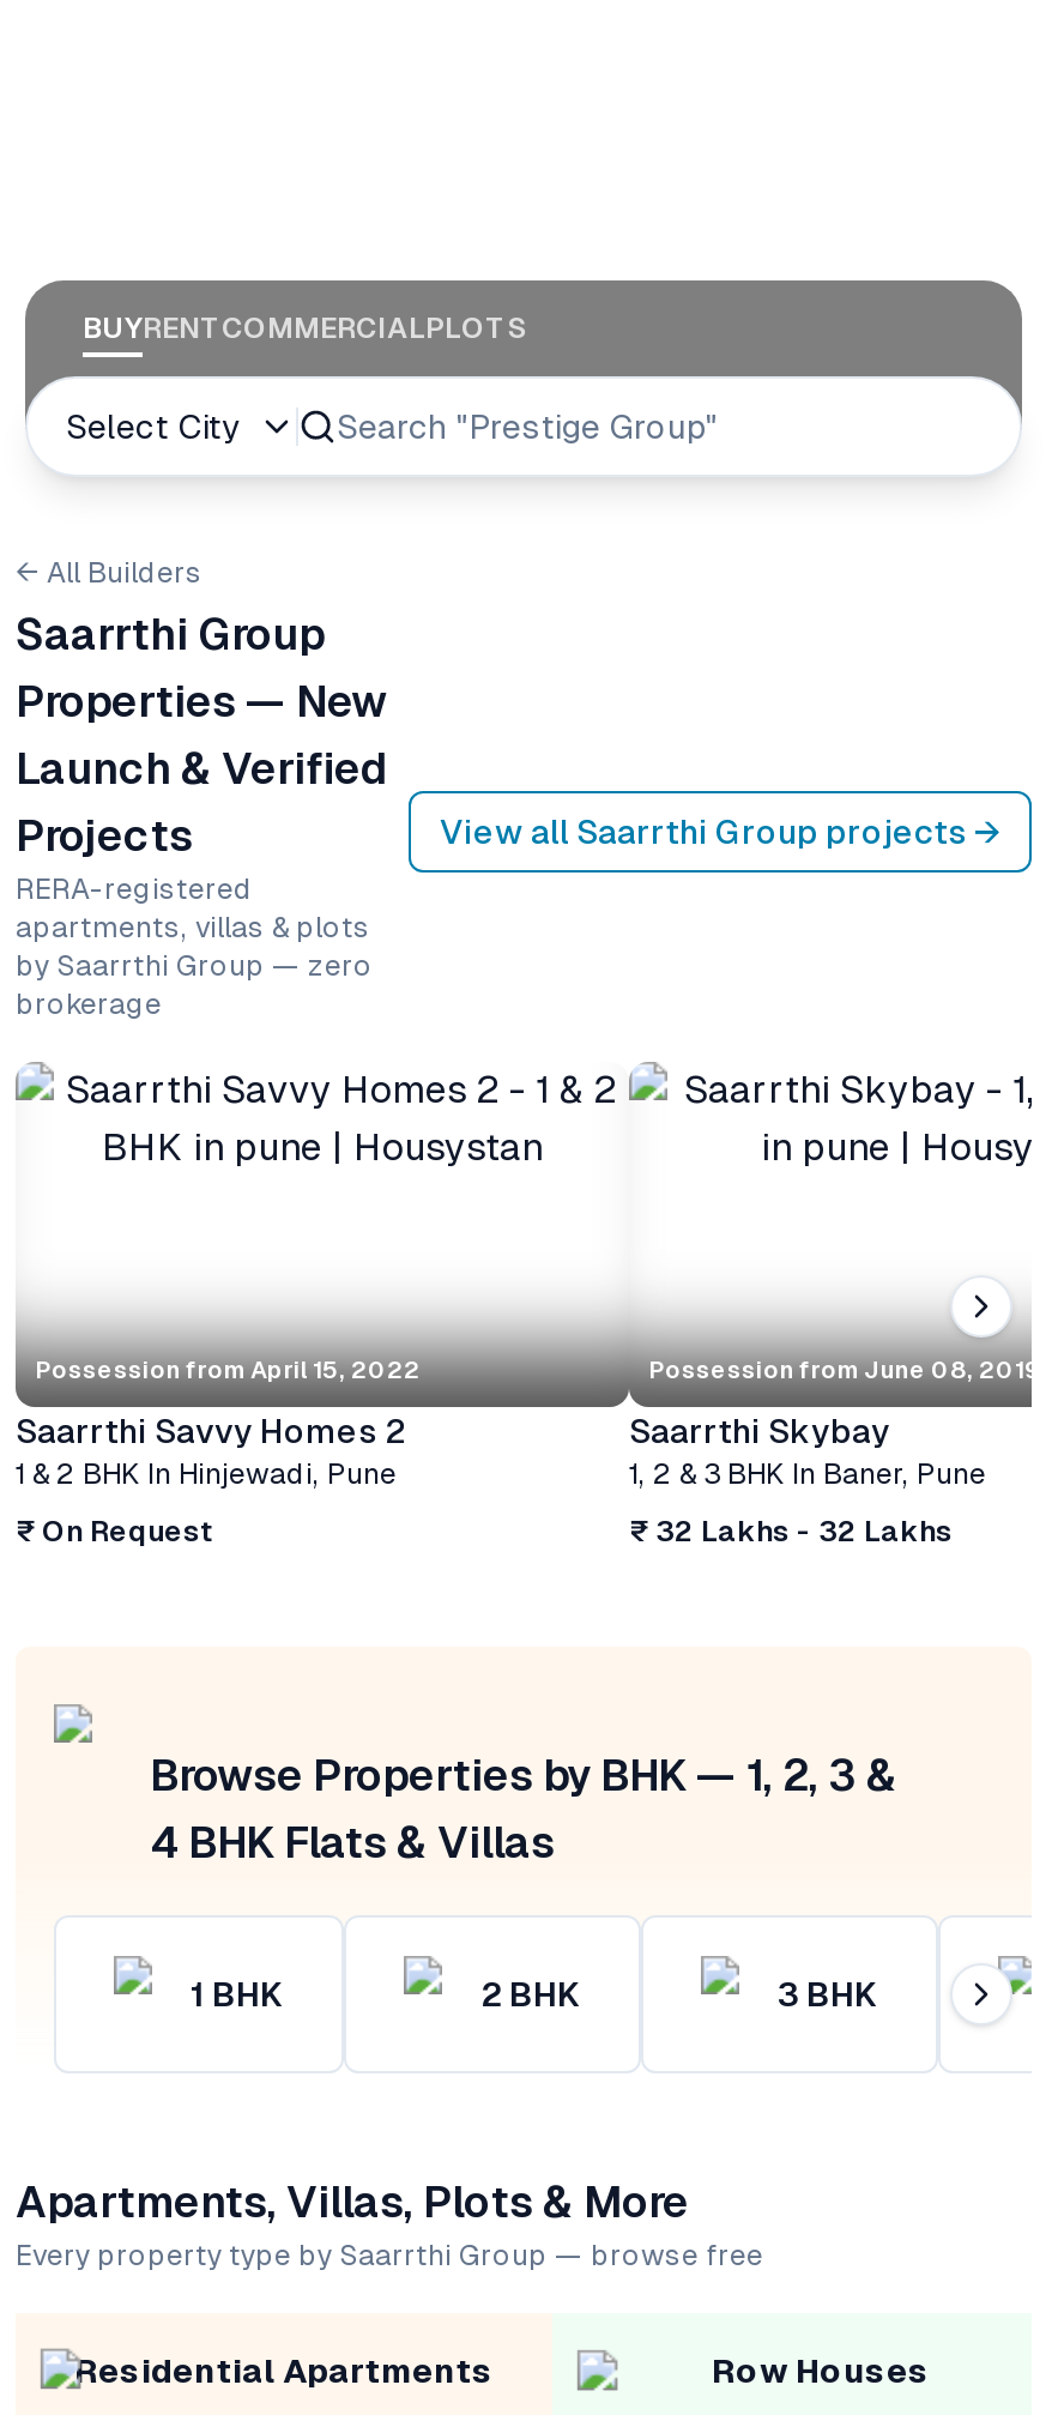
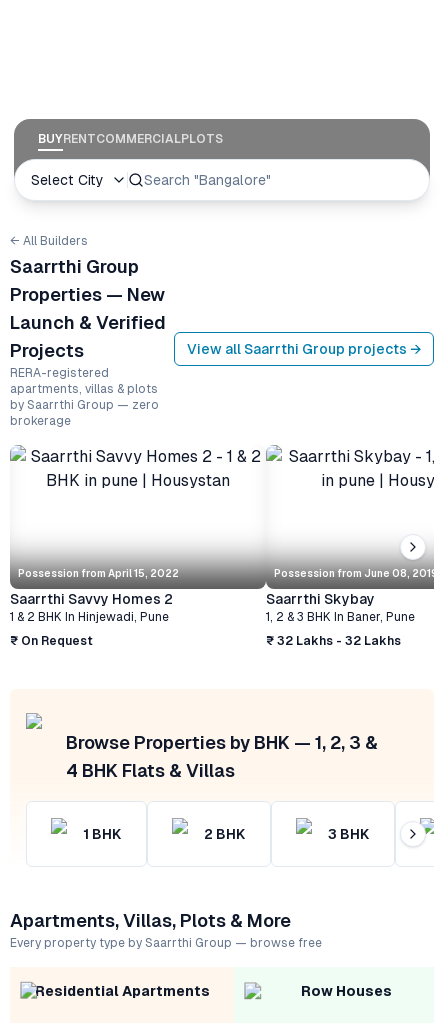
- Search "Prestige Group"
+ Search "Bangalore"
